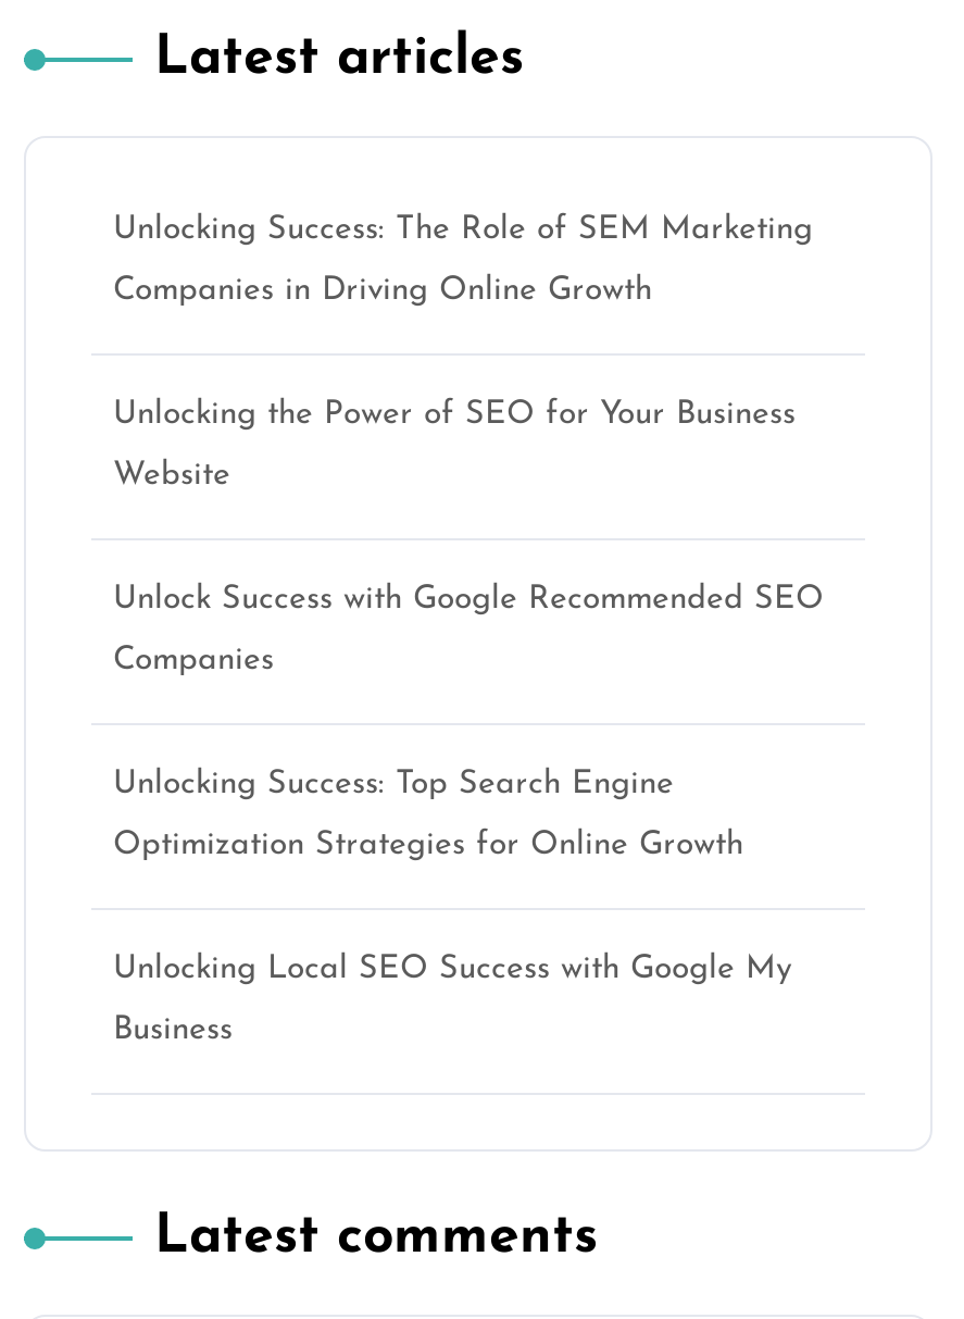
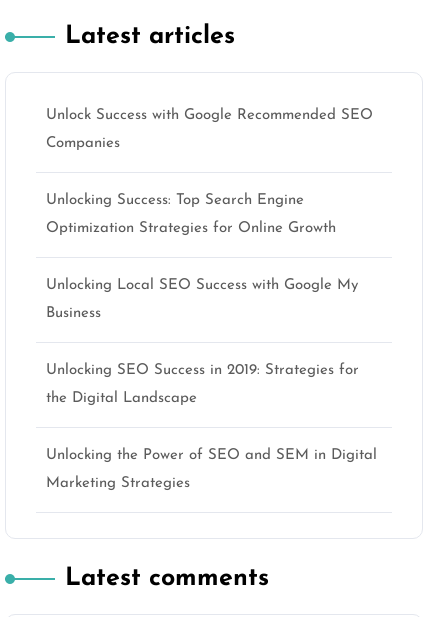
- Unlocking Success: The Role of SEM Marketing
- Companies in Driving Online Growth

- Unlocking the Power of SEO for Your Business
- Website

moved up: Unlock Success with Google Recommended SEO | Companies | Unlocking Success: Top Search Engine | Optimization Strategies for Online Growth | Unlocking Local SEO Success with Google My | Business

+ Unlocking SEO Success in 2019: Strategies for
+ the Digital Landscape

+ Unlocking the Power of SEO and SEM in Digital
+ Marketing Strategies
